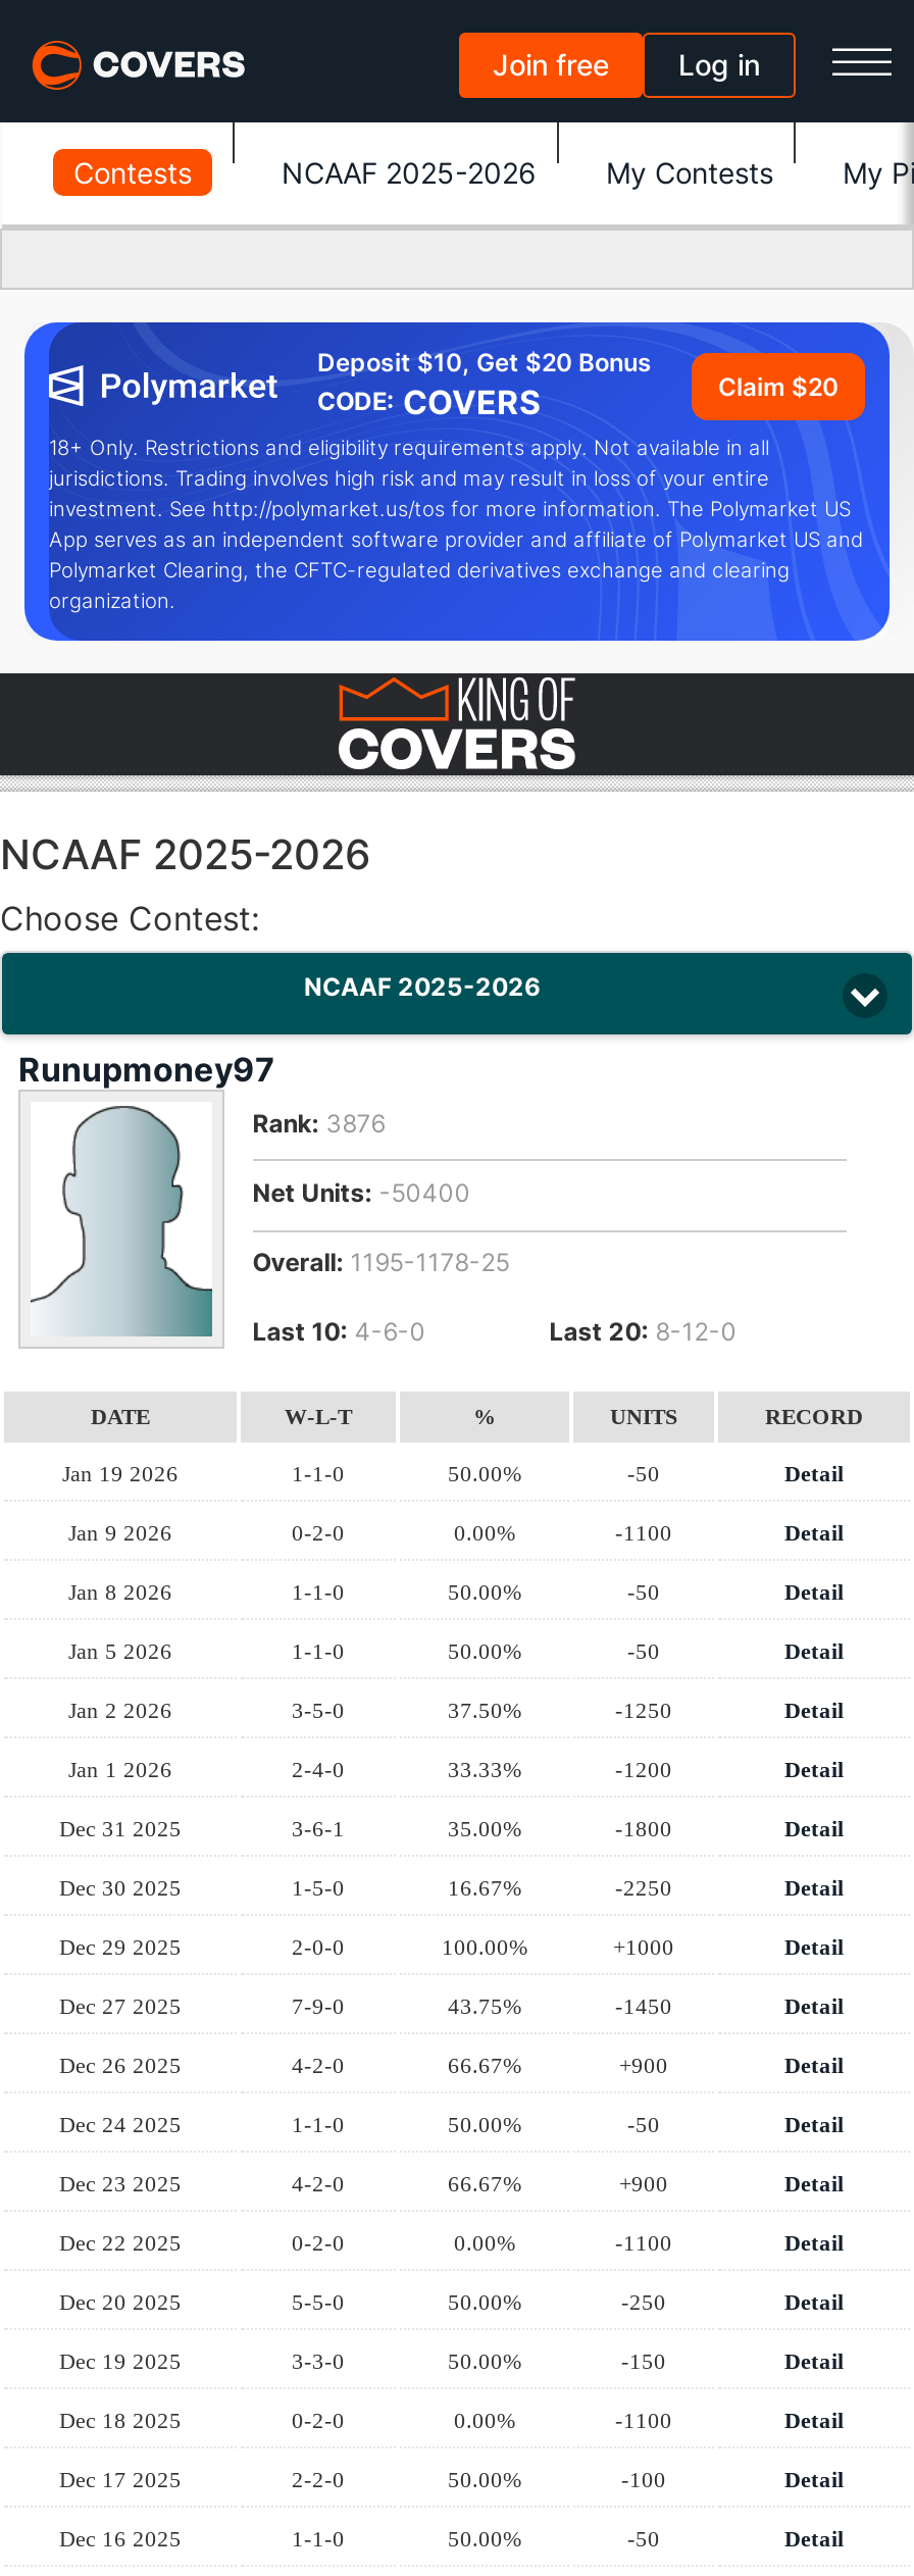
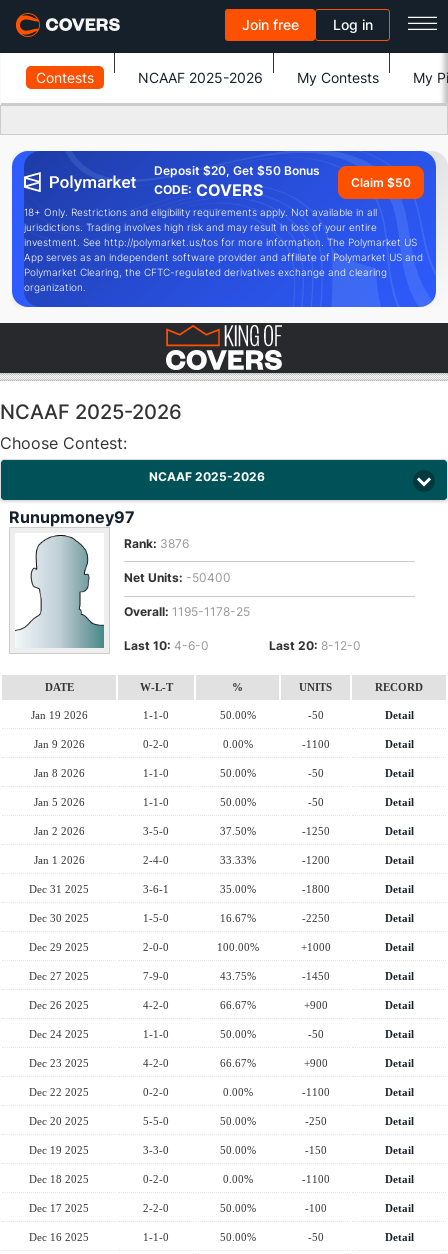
- Deposit $10, Get $20 Bonus
+ Deposit $20, Get $50 Bonus

- Claim $20
+ Claim $50
